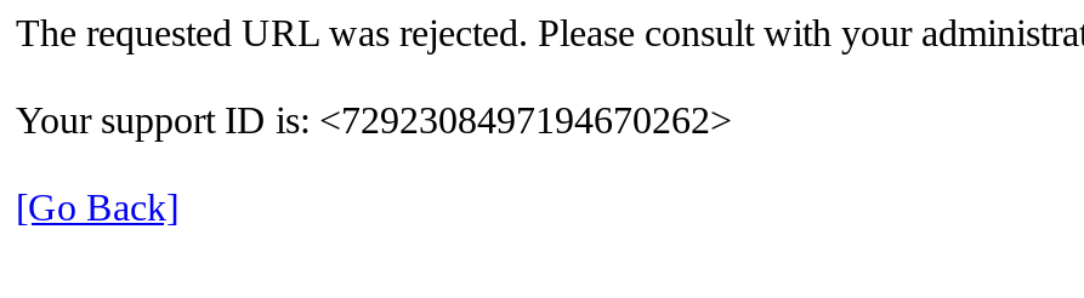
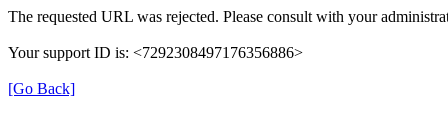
- Your support ID is: <7292308497194670262>
+ Your support ID is: <7292308497176356886>
